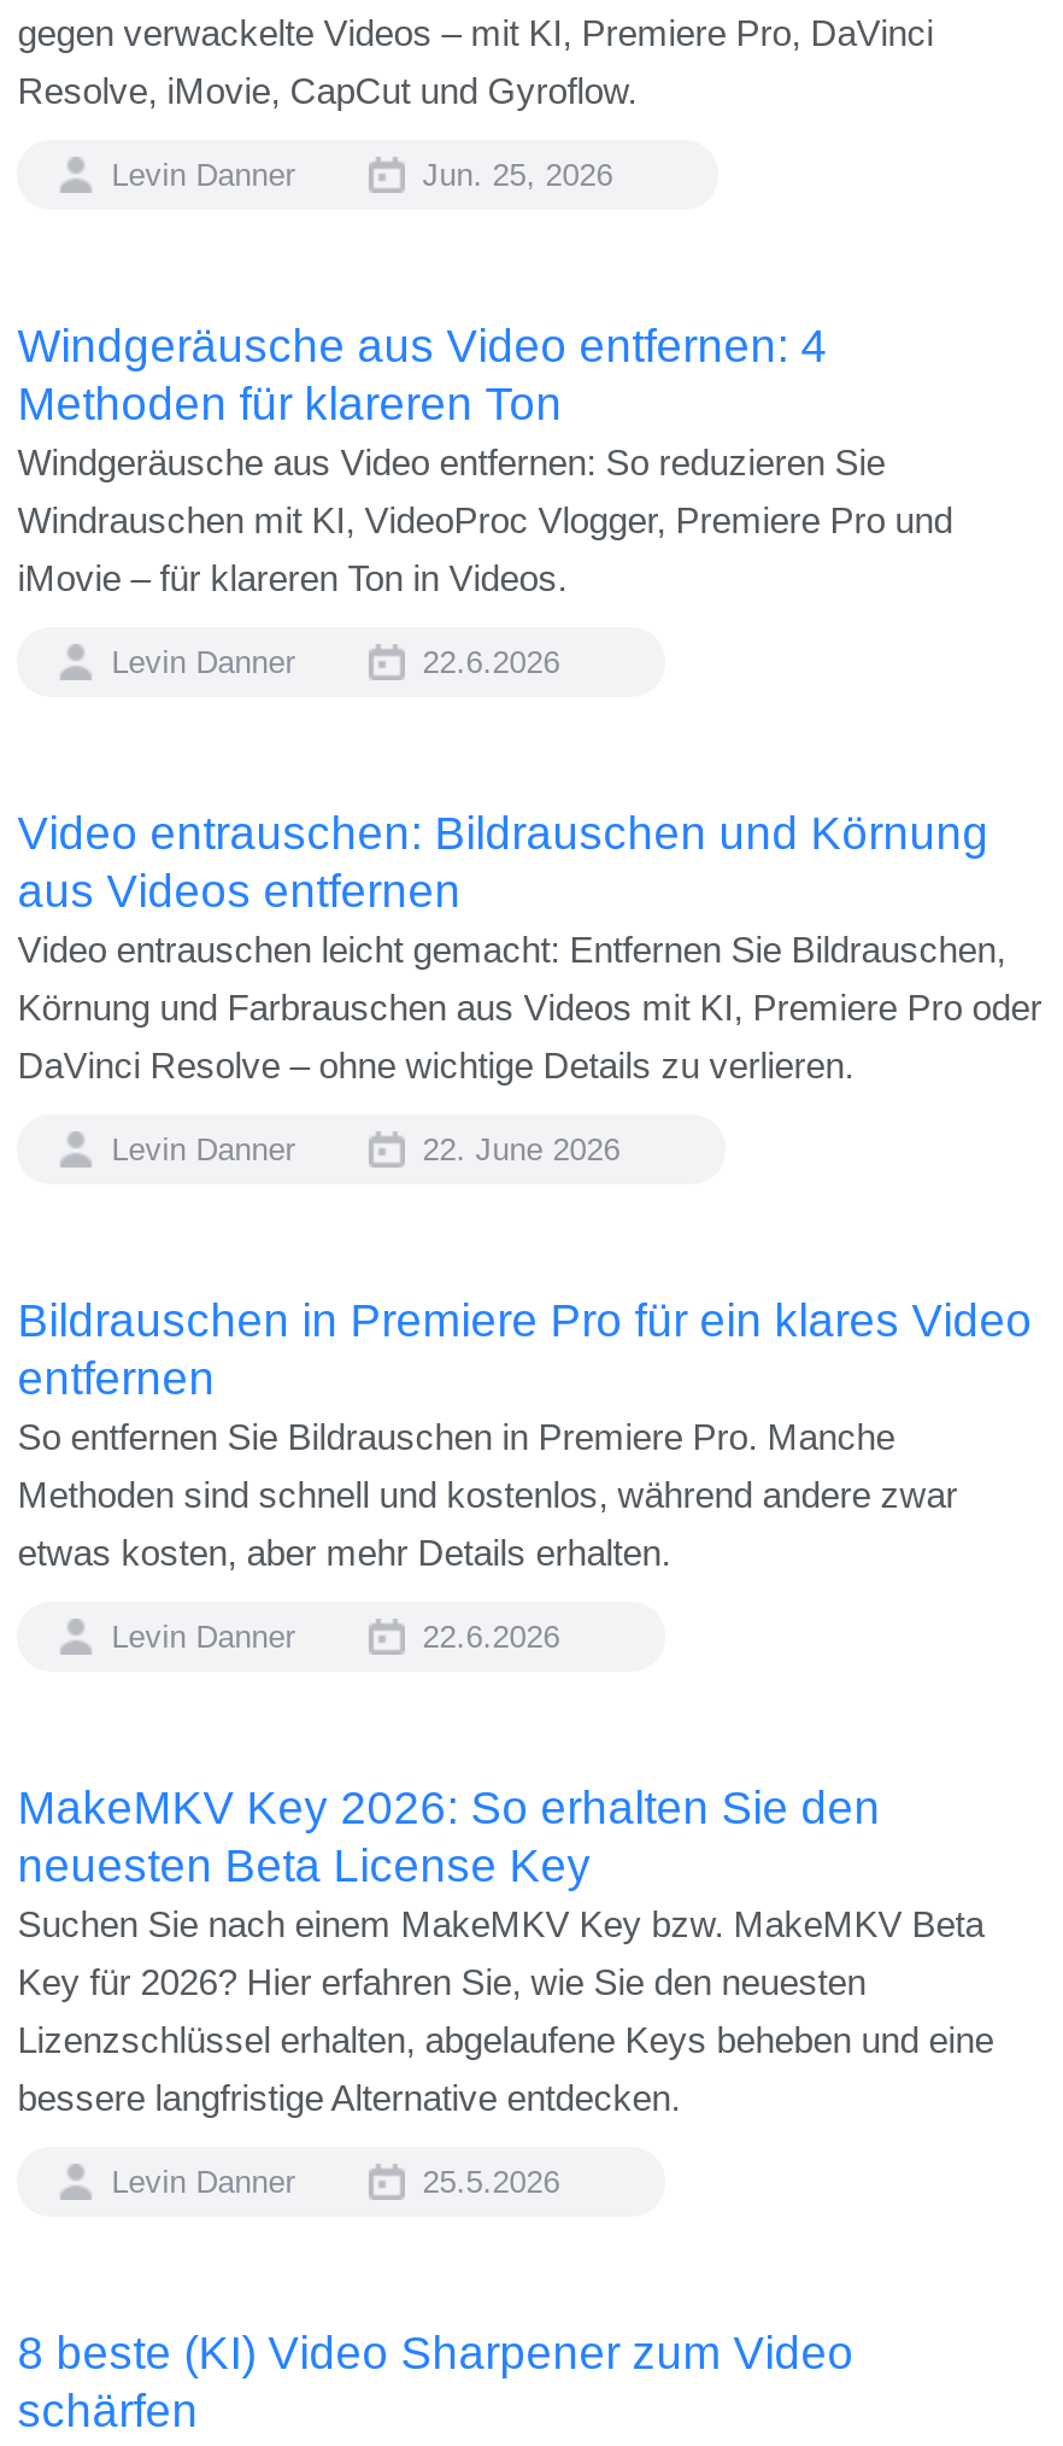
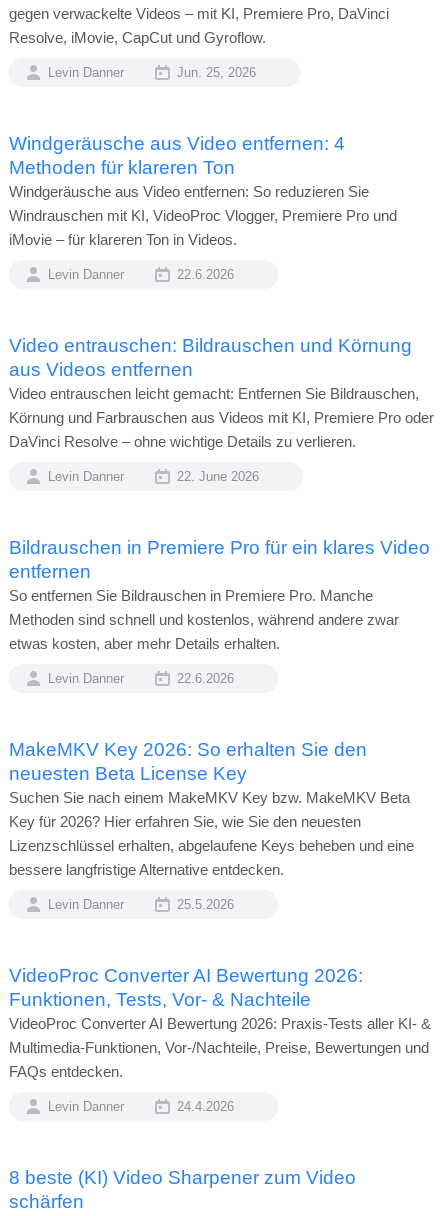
+ VideoProc Converter AI Bewertung 2026:
+ Funktionen, Tests, Vor- & Nachteile
+ VideoProc Converter AI Bewertung 2026: Praxis-Tests aller KI- &
+ Multimedia-Funktionen, Vor-/Nachteile, Preise, Bewertungen und
+ FAQs entdecken.
+ Levin Danner
+ 24.4.2026
